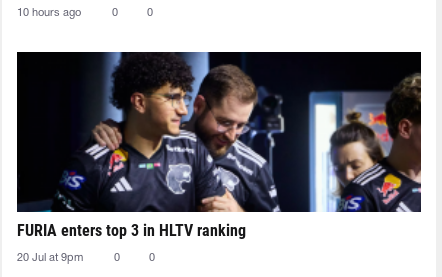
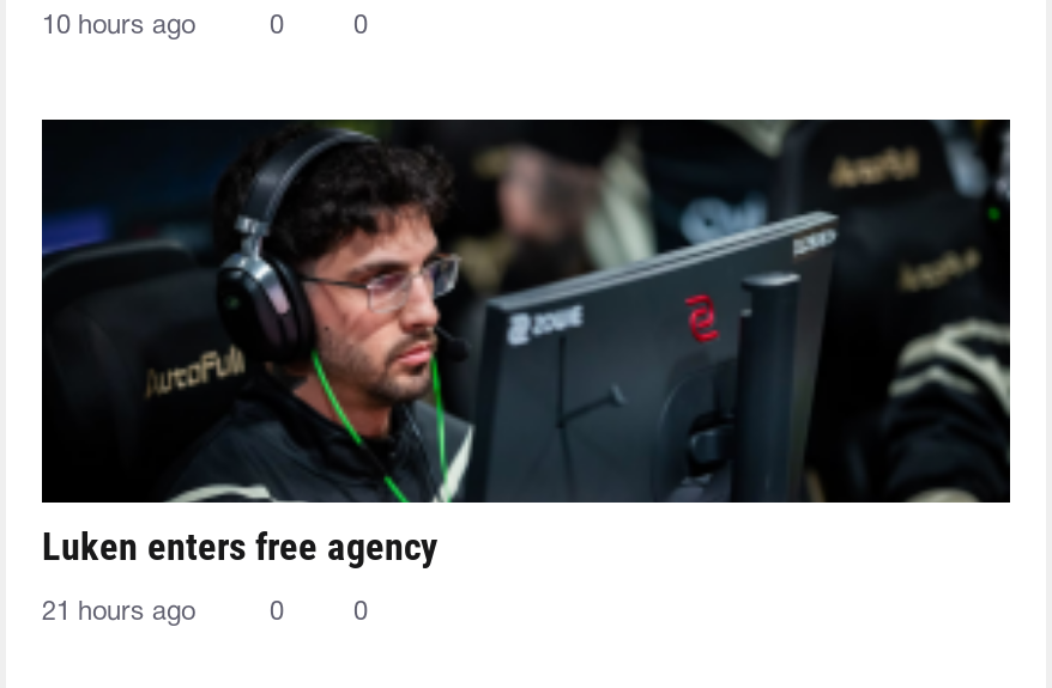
- [image]
- FURIA enters top 3 in HLTV ranking
+ [image]
+ Luken enters free agency

- 20 Jul at 9pm
+ 21 hours ago
